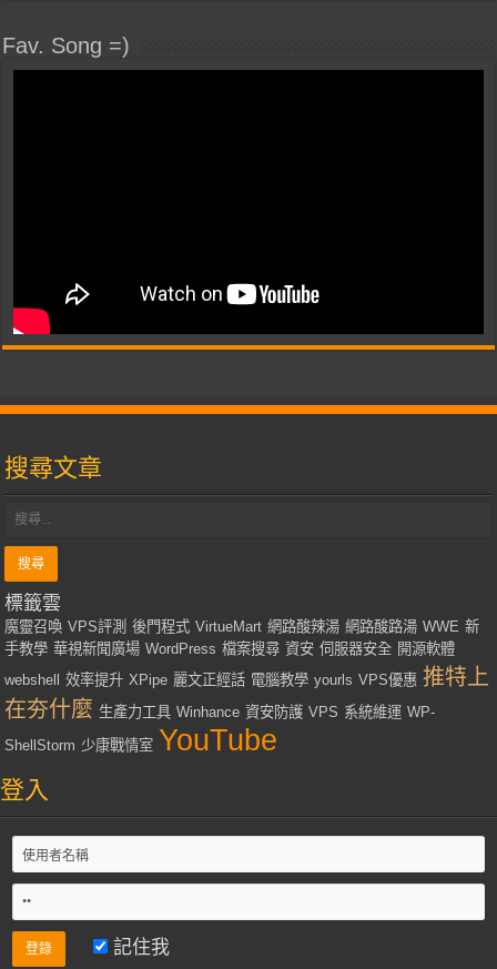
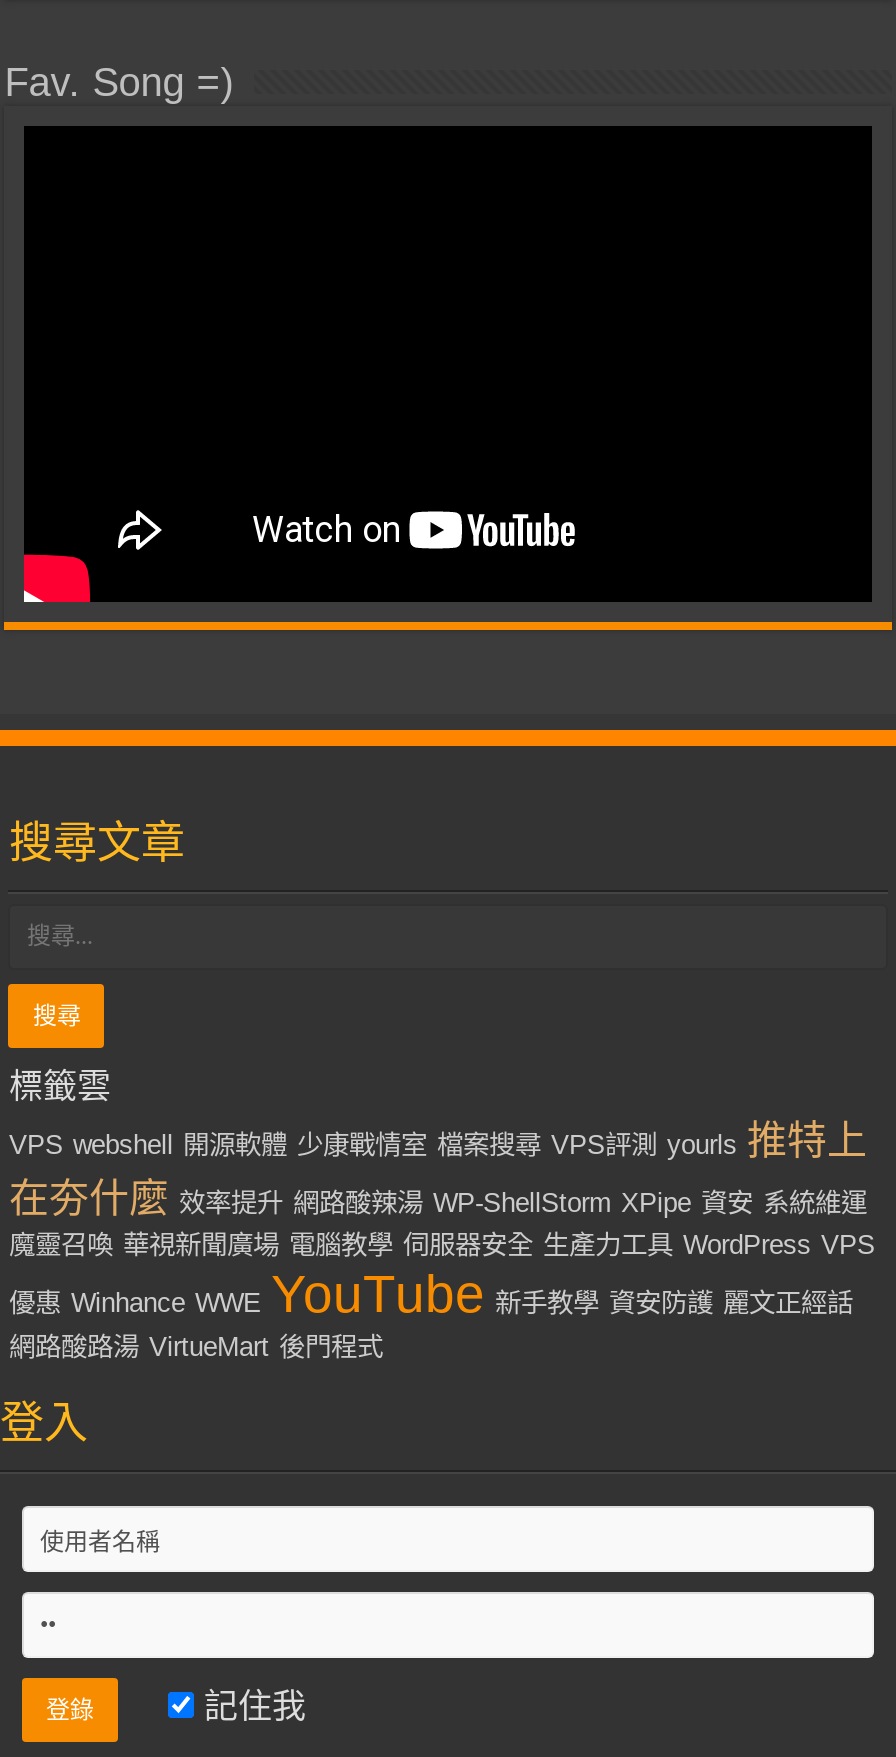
- 魔靈召喚 VPS評測 後門程式 VirtueMart 網路酸辣湯 網路酸路湯 WWE 新
- 手教學 華視新聞廣場 WordPress 檔案搜尋 資安 伺服器安全 開源軟體
- webshell 效率提升 XPipe 麗文正經話 電腦教學 yourls VPS優惠 推特上
- 在夯什麼 生產力工具 Winhance 資安防護 VPS 系統維運 WP-
- ShellStorm 少康戰情室 YouTube
+ VPS webshell 開源軟體 少康戰情室 檔案搜尋 VPS評測 yourls 推特上
+ 在夯什麼 效率提升 網路酸辣湯 WP-ShellStorm XPipe 資安 系統維運
+ 魔靈召喚 華視新聞廣場 電腦教學 伺服器安全 生產力工具 WordPress VPS
+ 優惠 Winhance WWE YouTube 新手教學 資安防護 麗文正經話
+ 網路酸路湯 VirtueMart 後門程式
